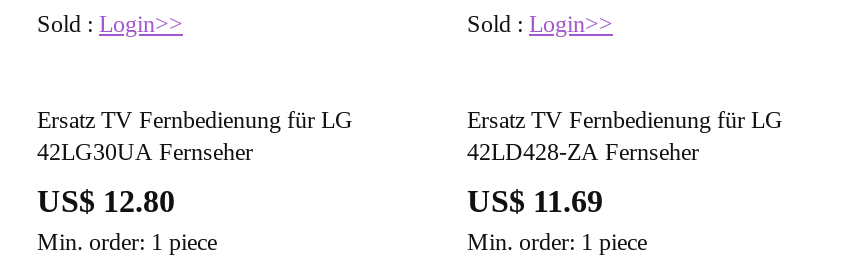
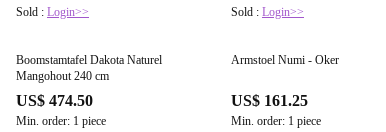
- Ersatz TV Fernbedienung für LG
- 42LG30UA Fernseher
+ Boomstamtafel Dakota Naturel
+ Mangohout 240 cm

- Ersatz TV Fernbedienung für LG
- 42LD428-ZA Fernseher
+ Armstoel Numi - Oker

- US$ 12.80
+ US$ 474.50

- US$ 11.69
+ US$ 161.25
